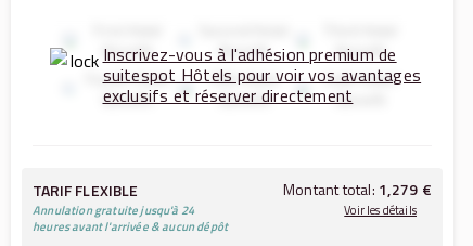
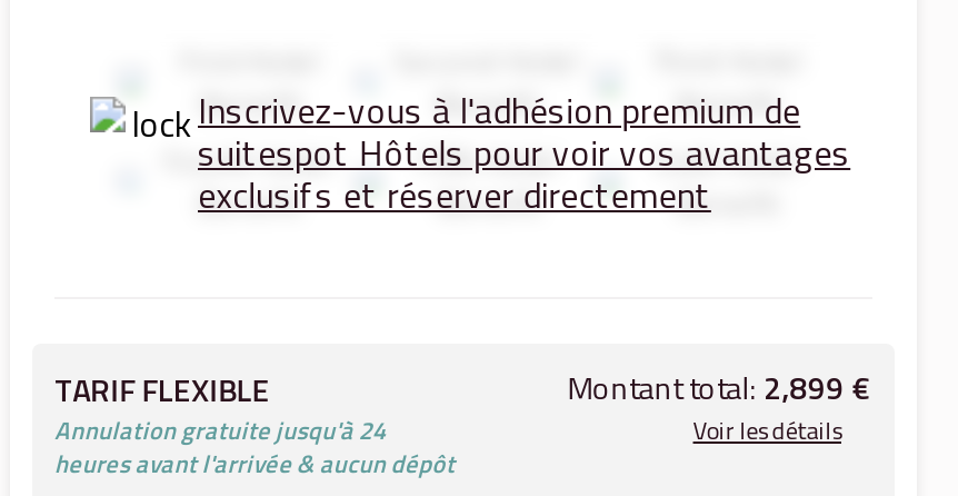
- Montant total: 1,279 €
+ Montant total: 2,899 €
